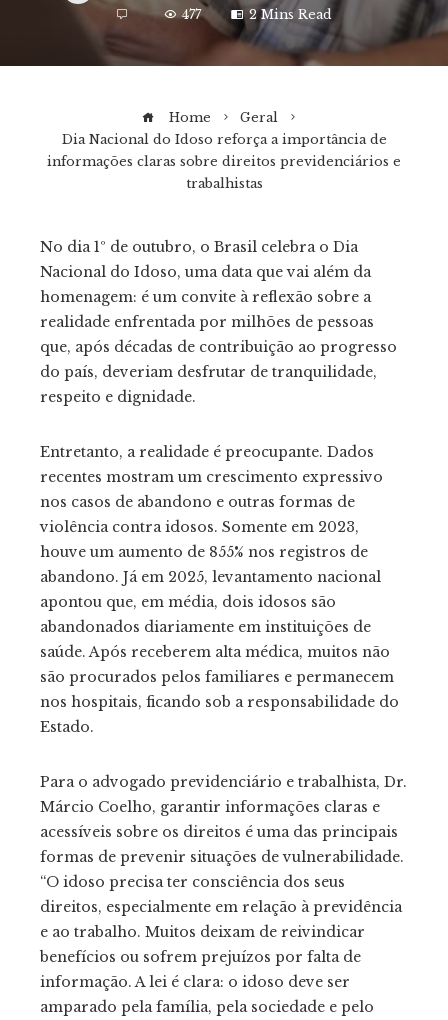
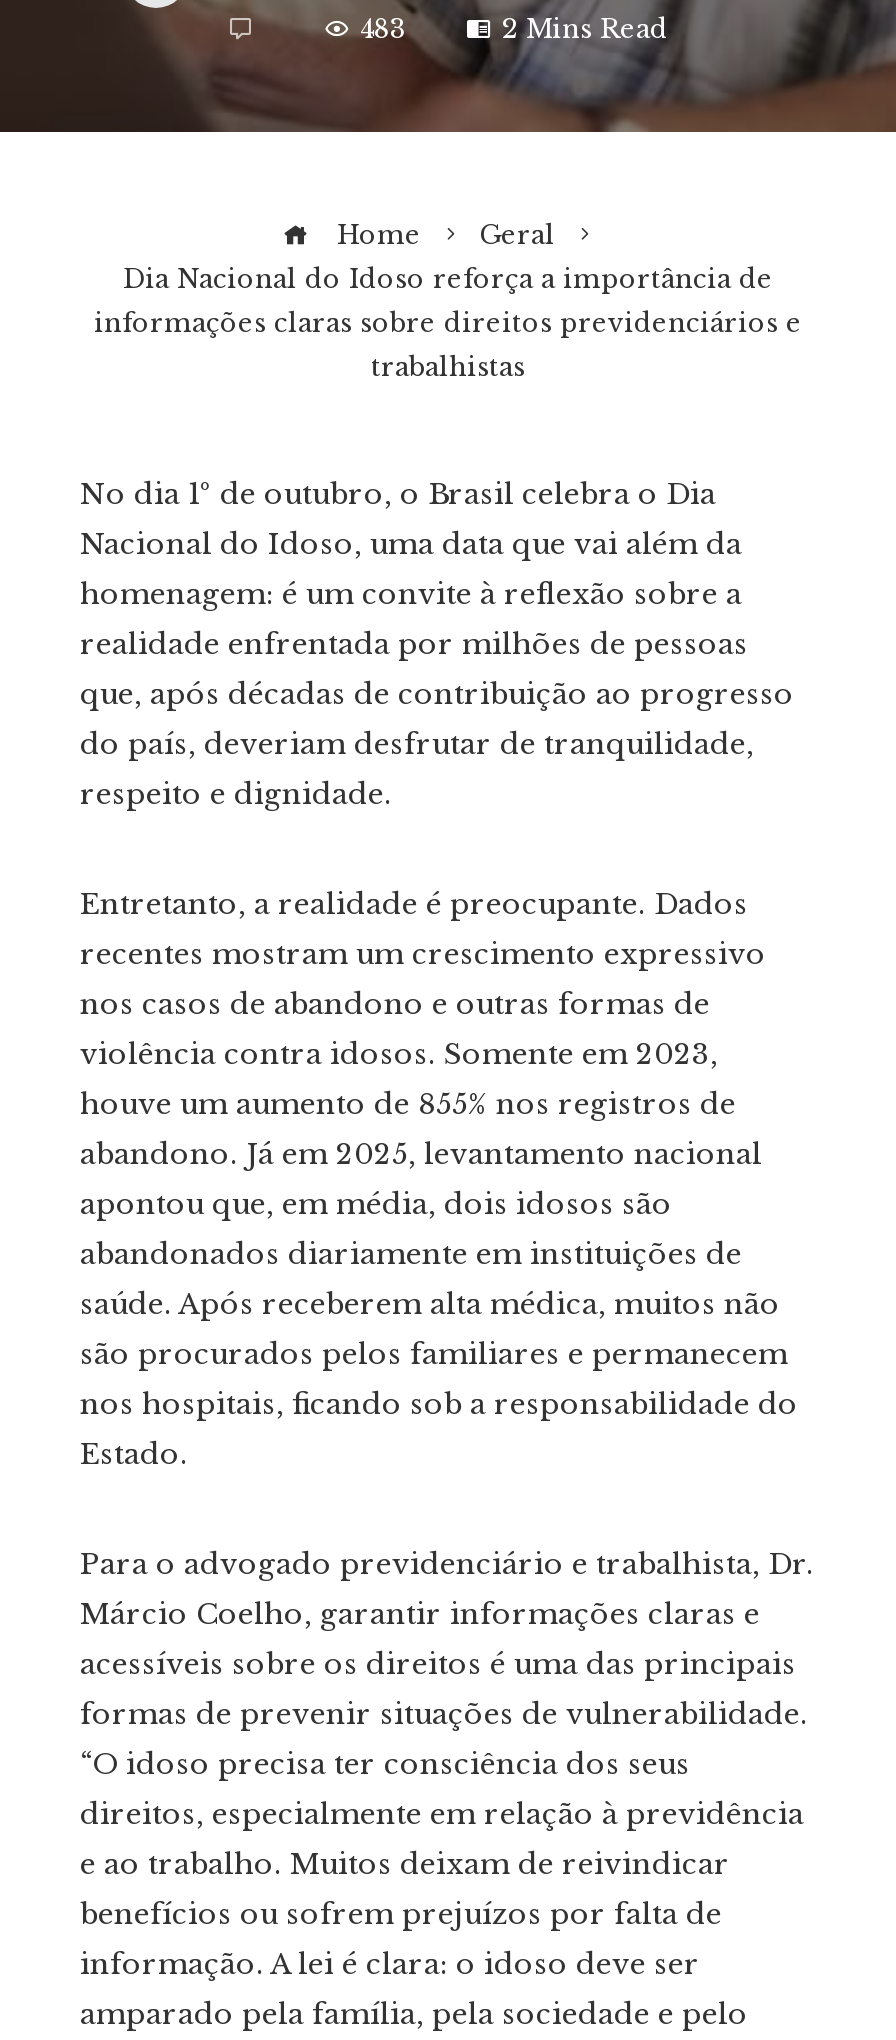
- 477
+ 483
